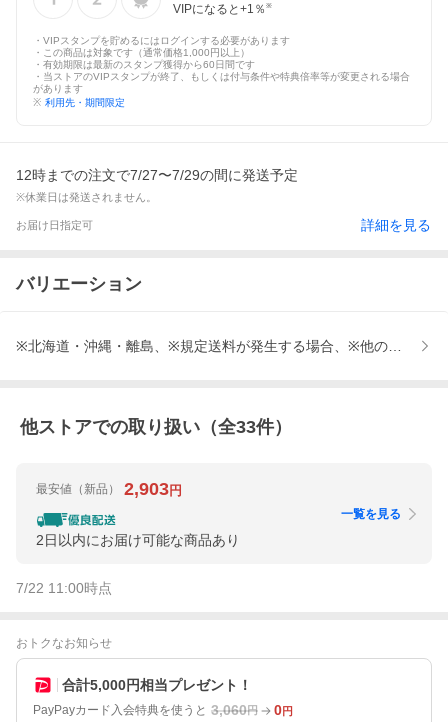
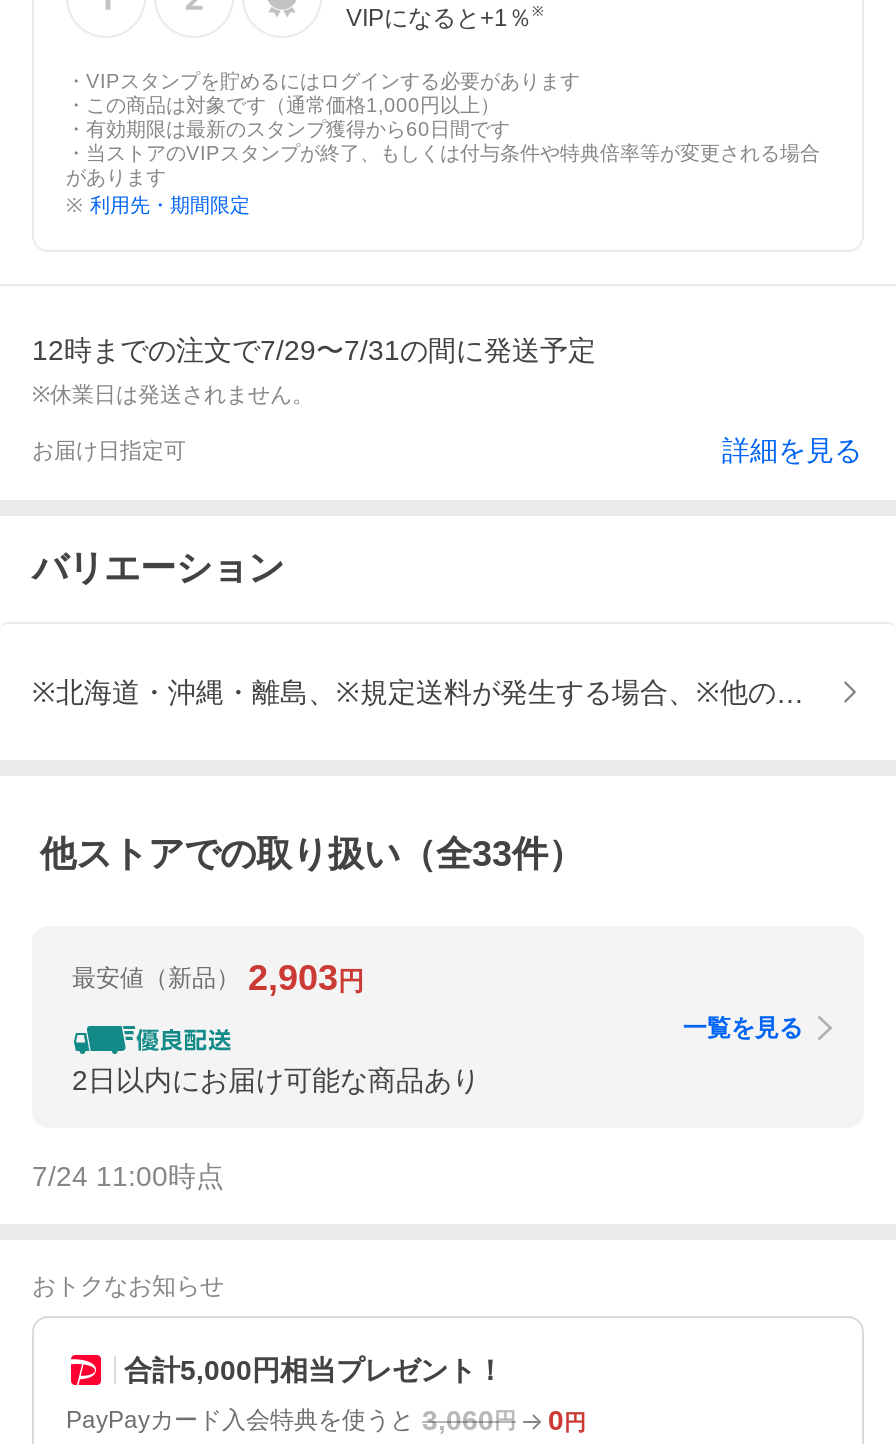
- 12時までの注文で7/27〜7/29の間に発送予定
+ 12時までの注文で7/29〜7/31の間に発送予定

- 7/22 11:00時点
+ 7/24 11:00時点
